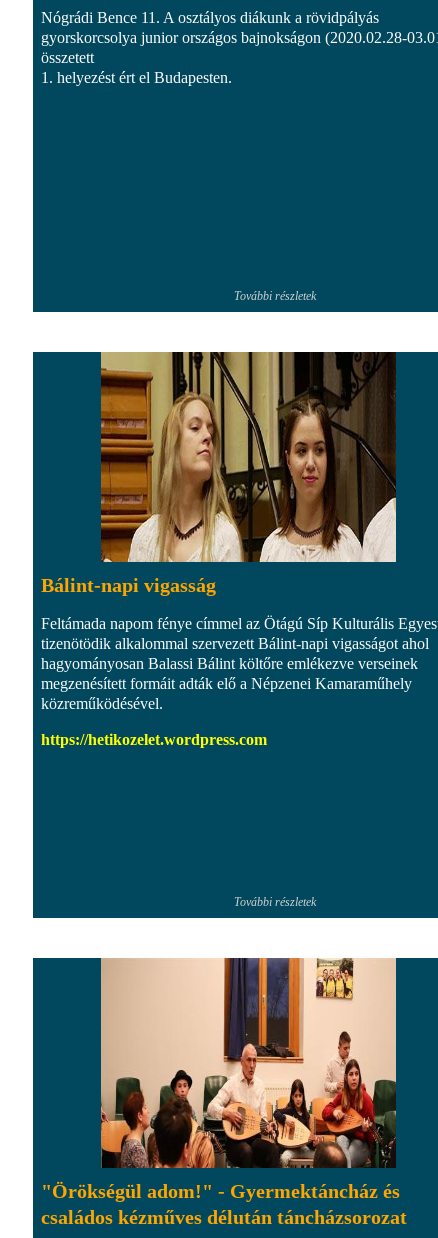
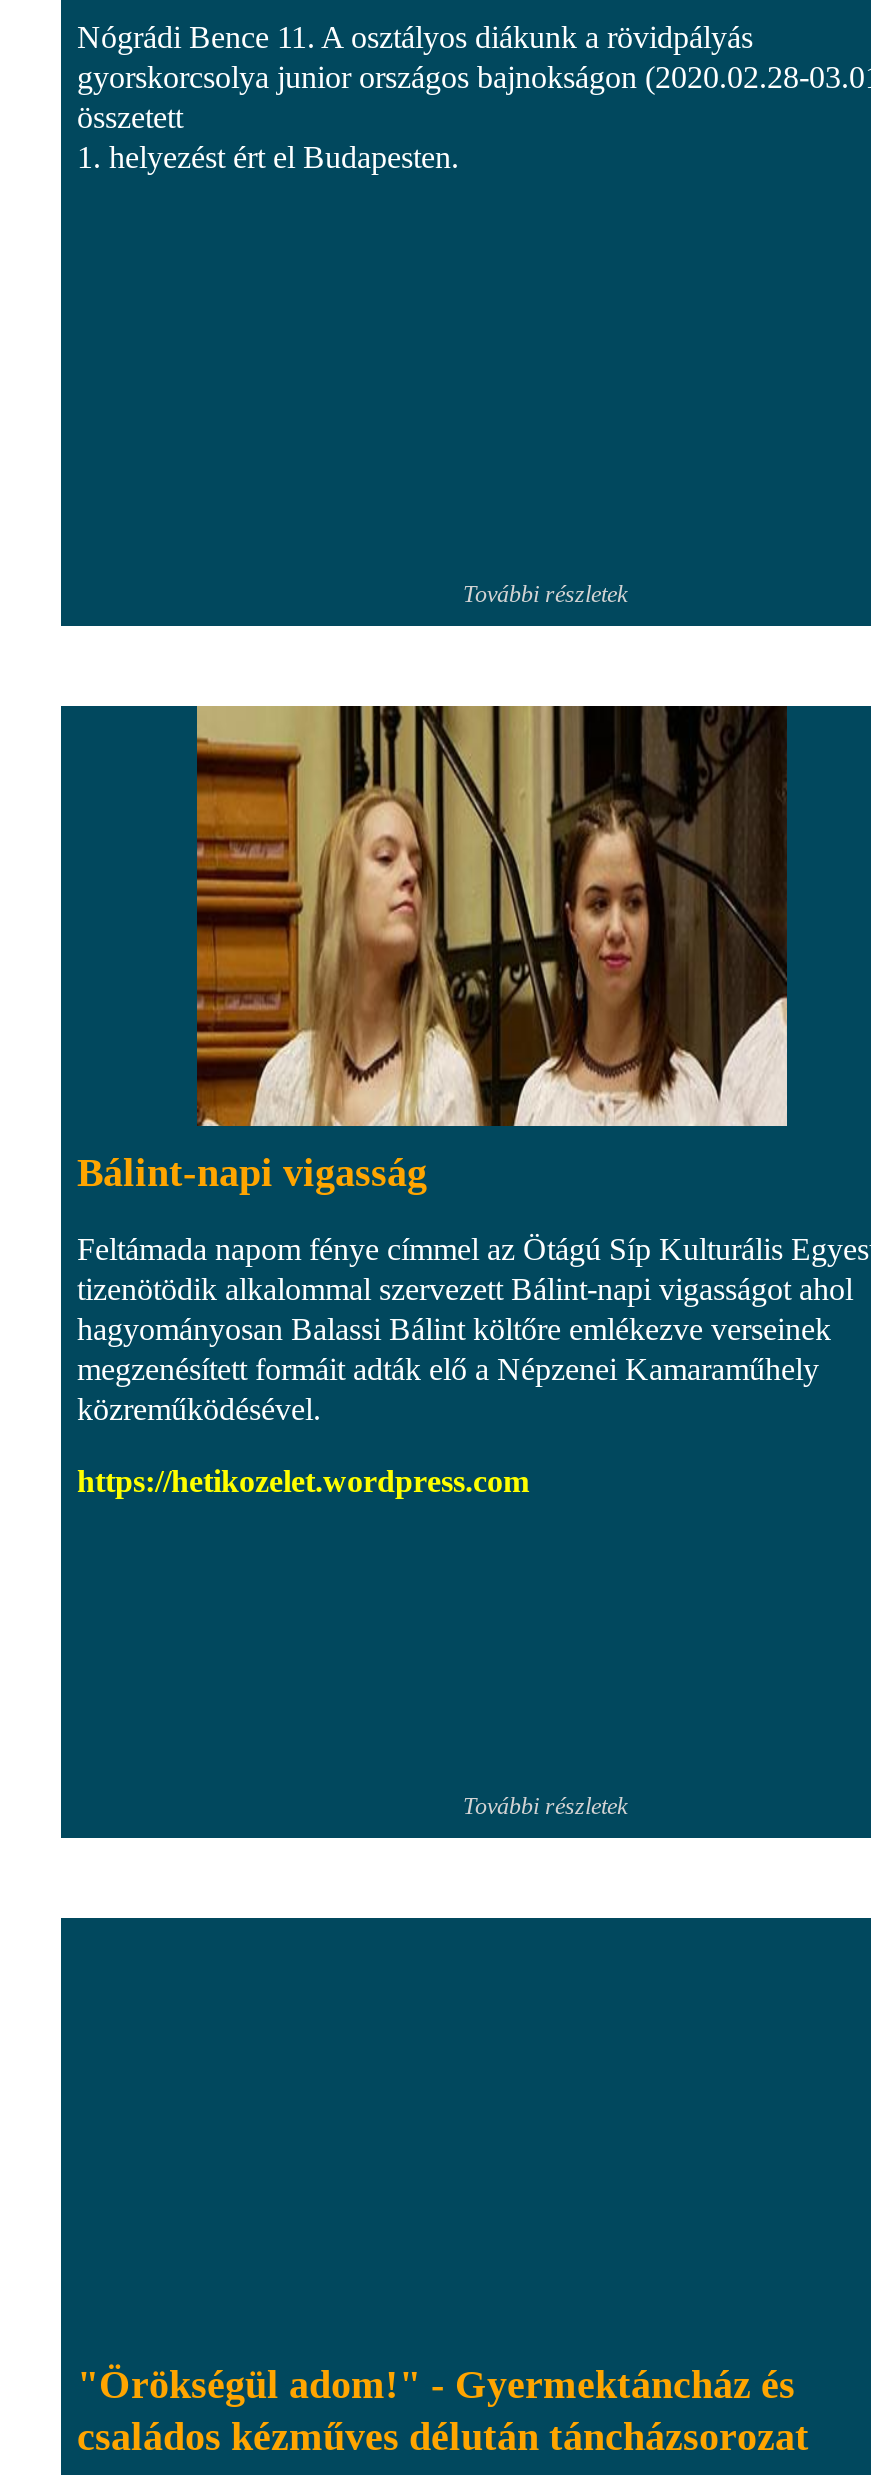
- [image]
